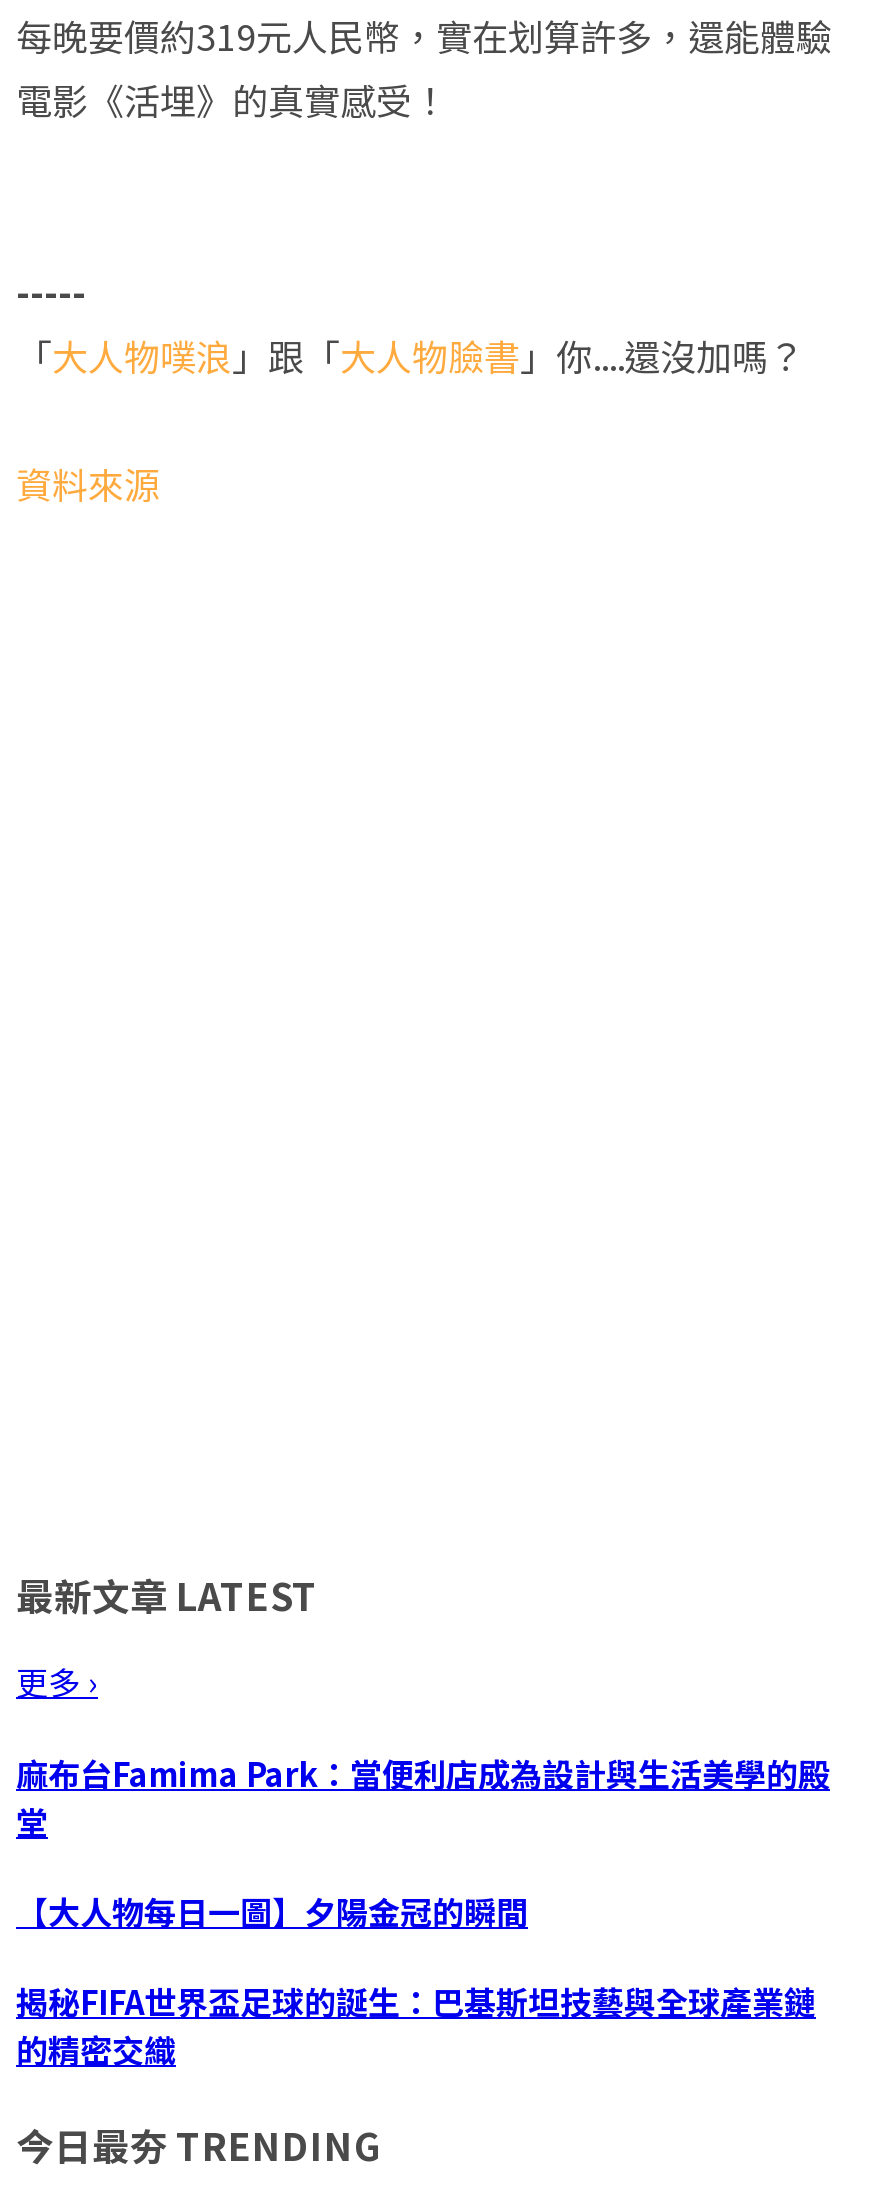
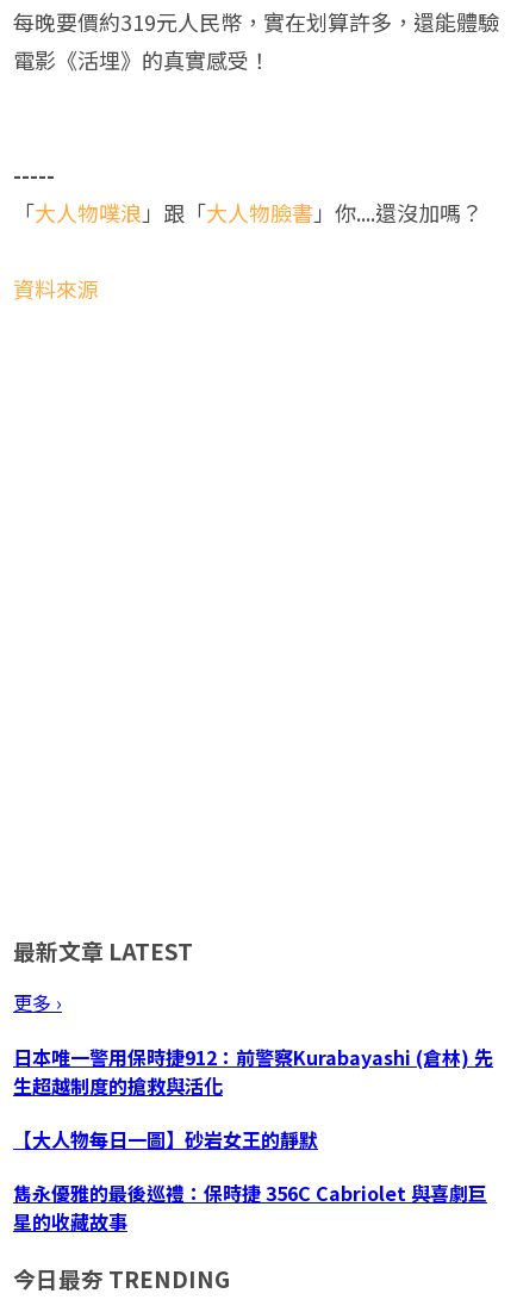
- 麻布台Famima Park：當便利店成為設計與生活美學的殿
- 堂
+ 日本唯一警用保時捷912：前警察Kurabayashi (倉林) 先
+ 生超越制度的搶救與活化

- 【大人物每日一圖】夕陽金冠的瞬間
+ 【大人物每日一圖】砂岩女王的靜默

- 揭秘FIFA世界盃足球的誕生：巴基斯坦技藝與全球產業鏈
- 的精密交織
+ 雋永優雅的最後巡禮：保時捷 356C Cabriolet 與喜劇巨
+ 星的收藏故事
